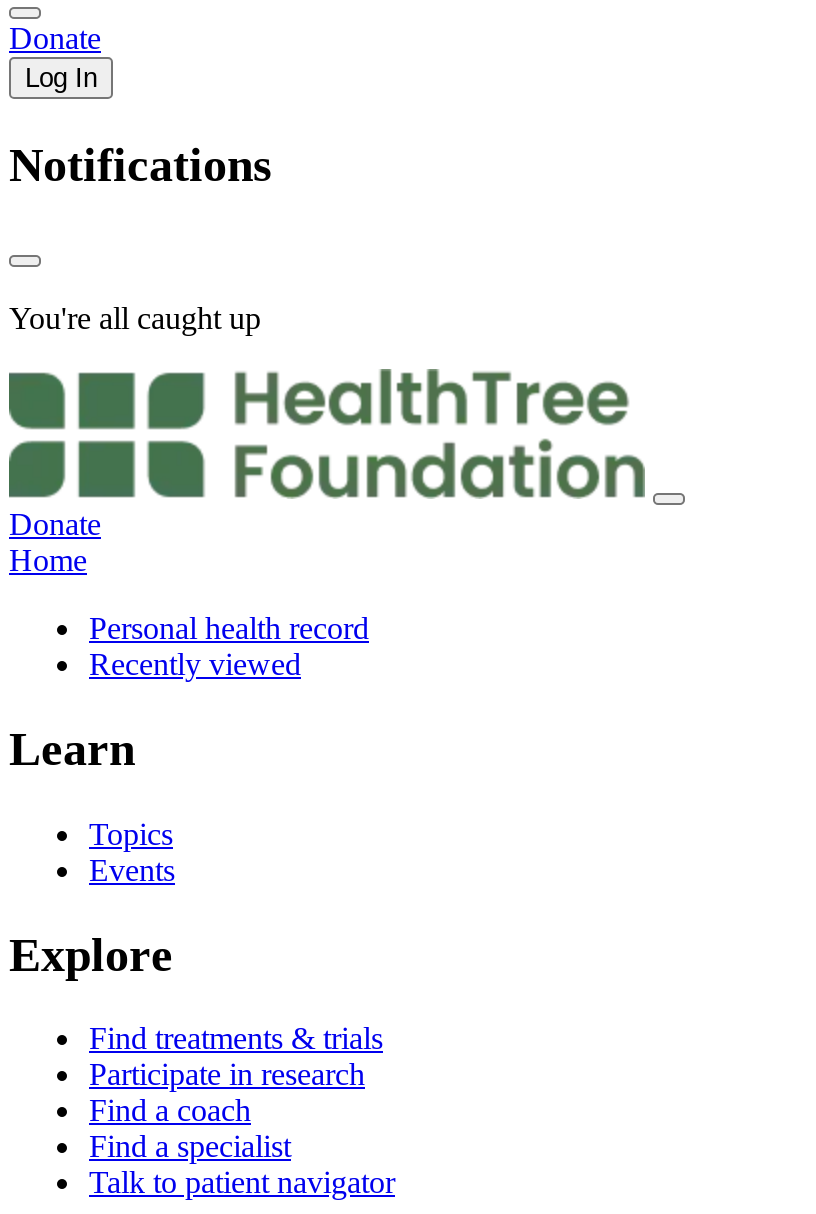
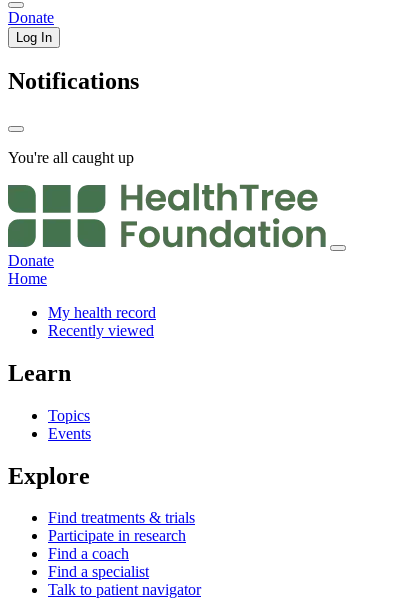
- Personal health record
+ My health record
